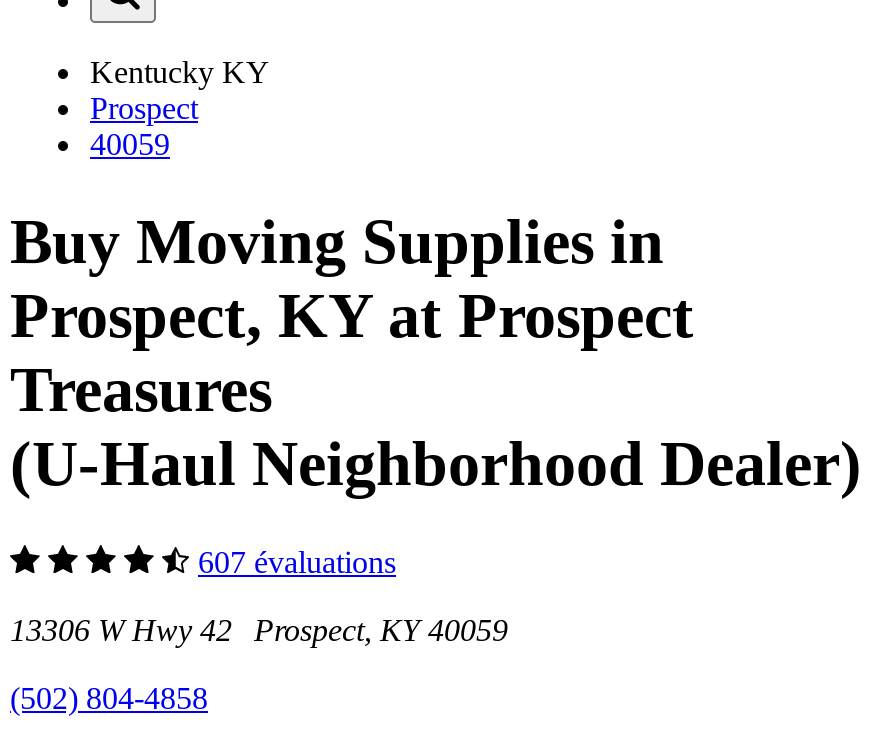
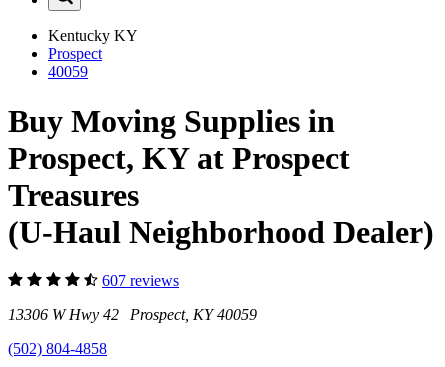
- 607 évaluations
+ 607 reviews
